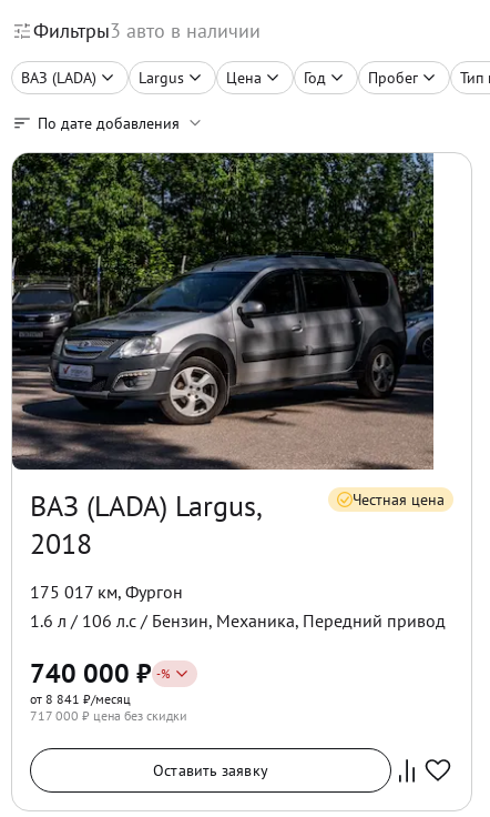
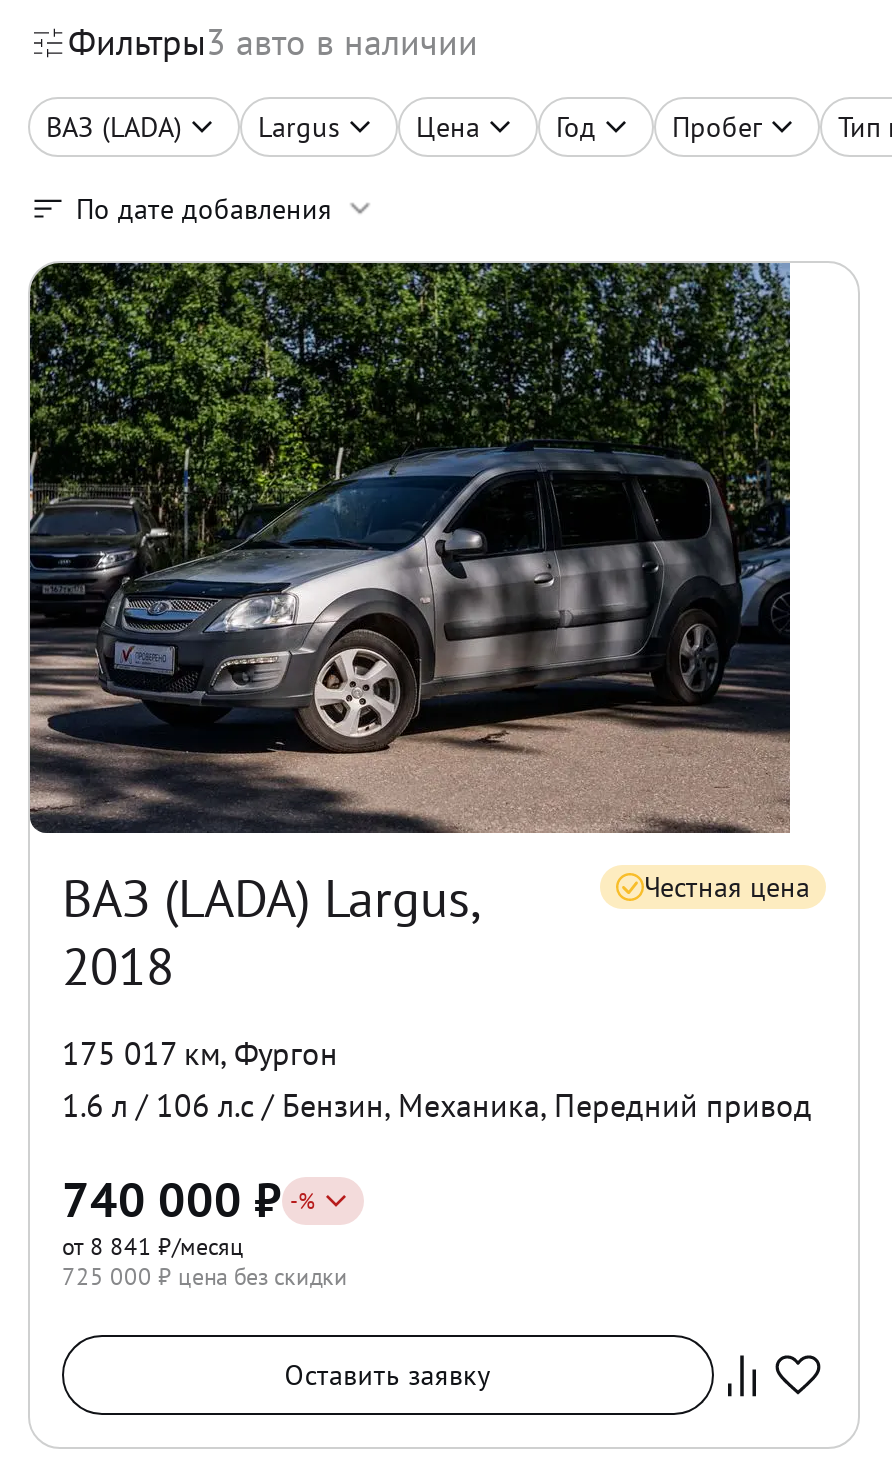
- 717 000 ₽ цена без скидки
+ 725 000 ₽ цена без скидки
